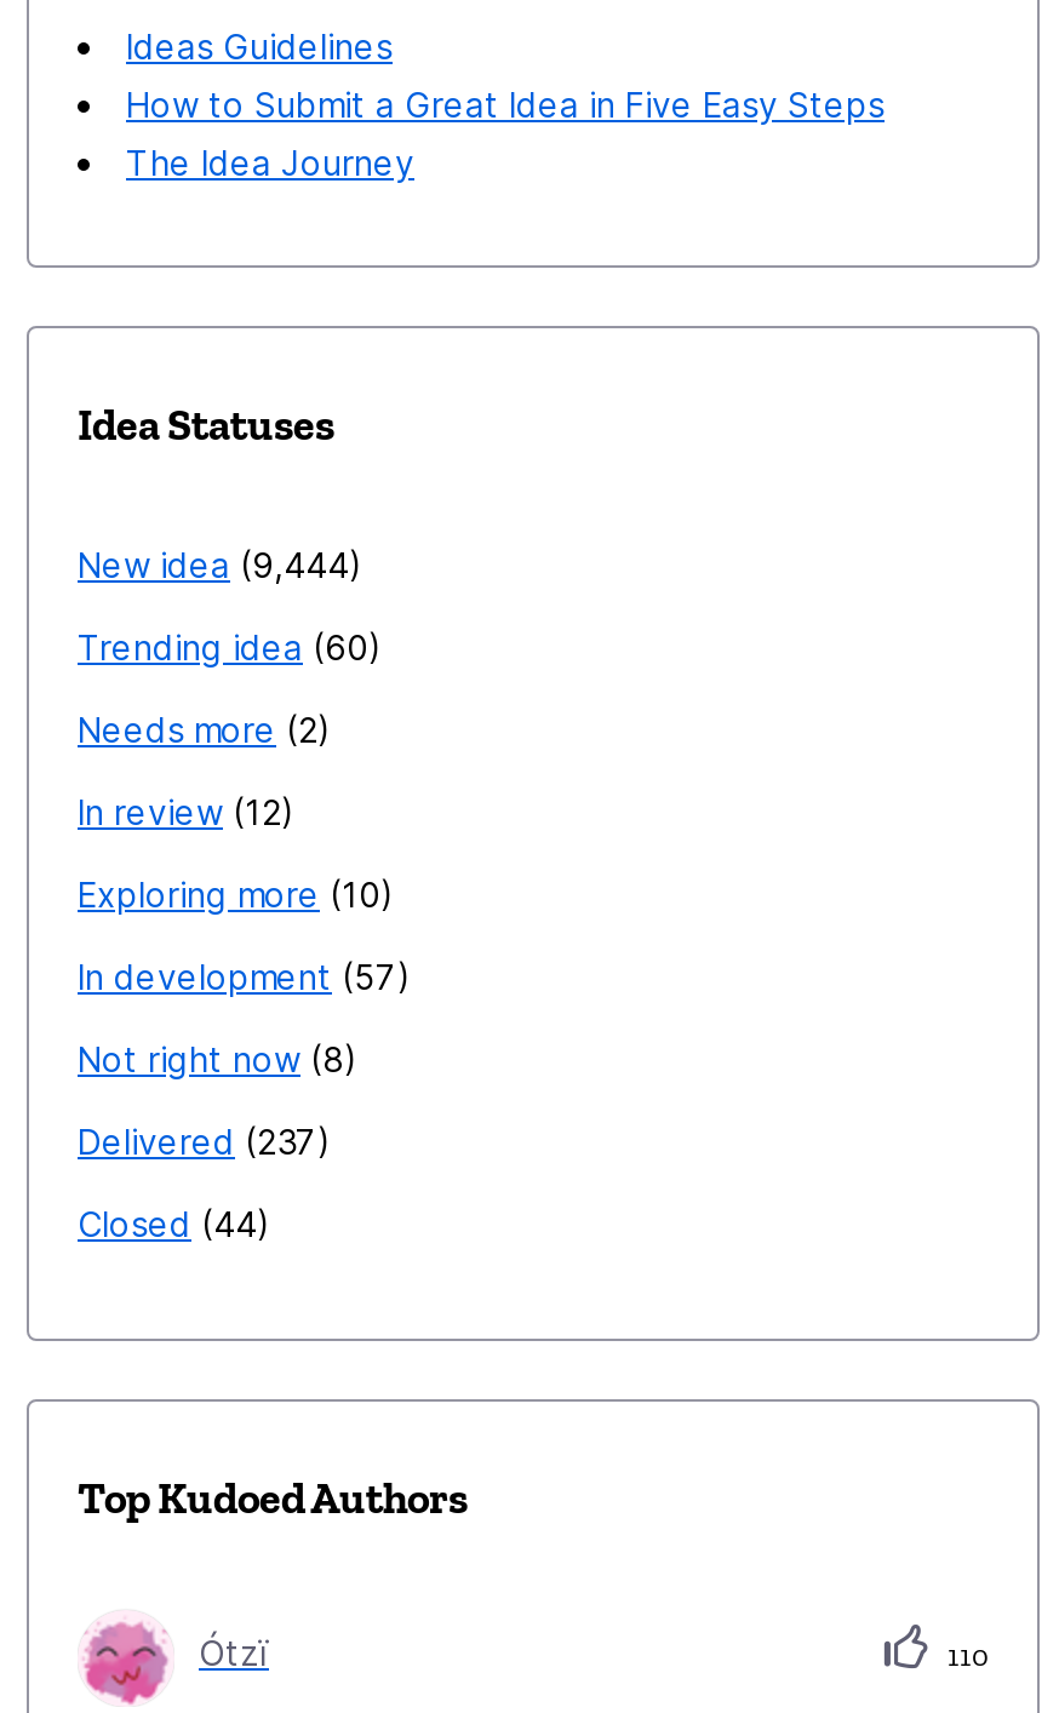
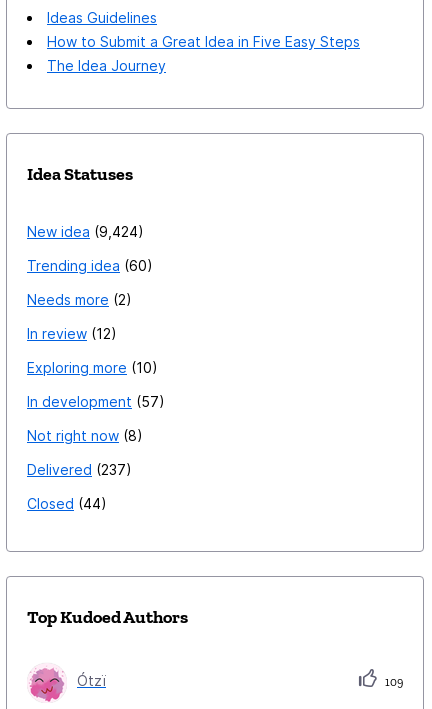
- New idea 9,444
+ New idea 9,424

- 110
+ 109
